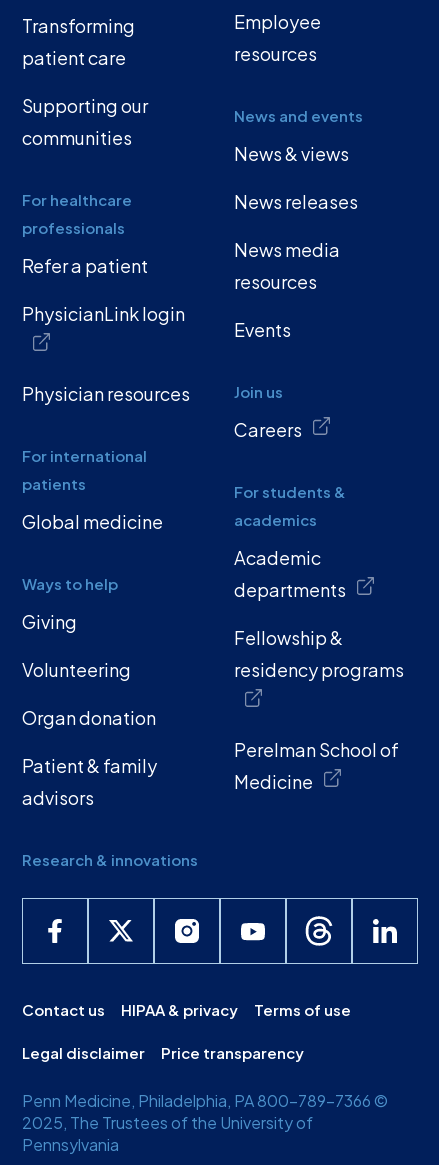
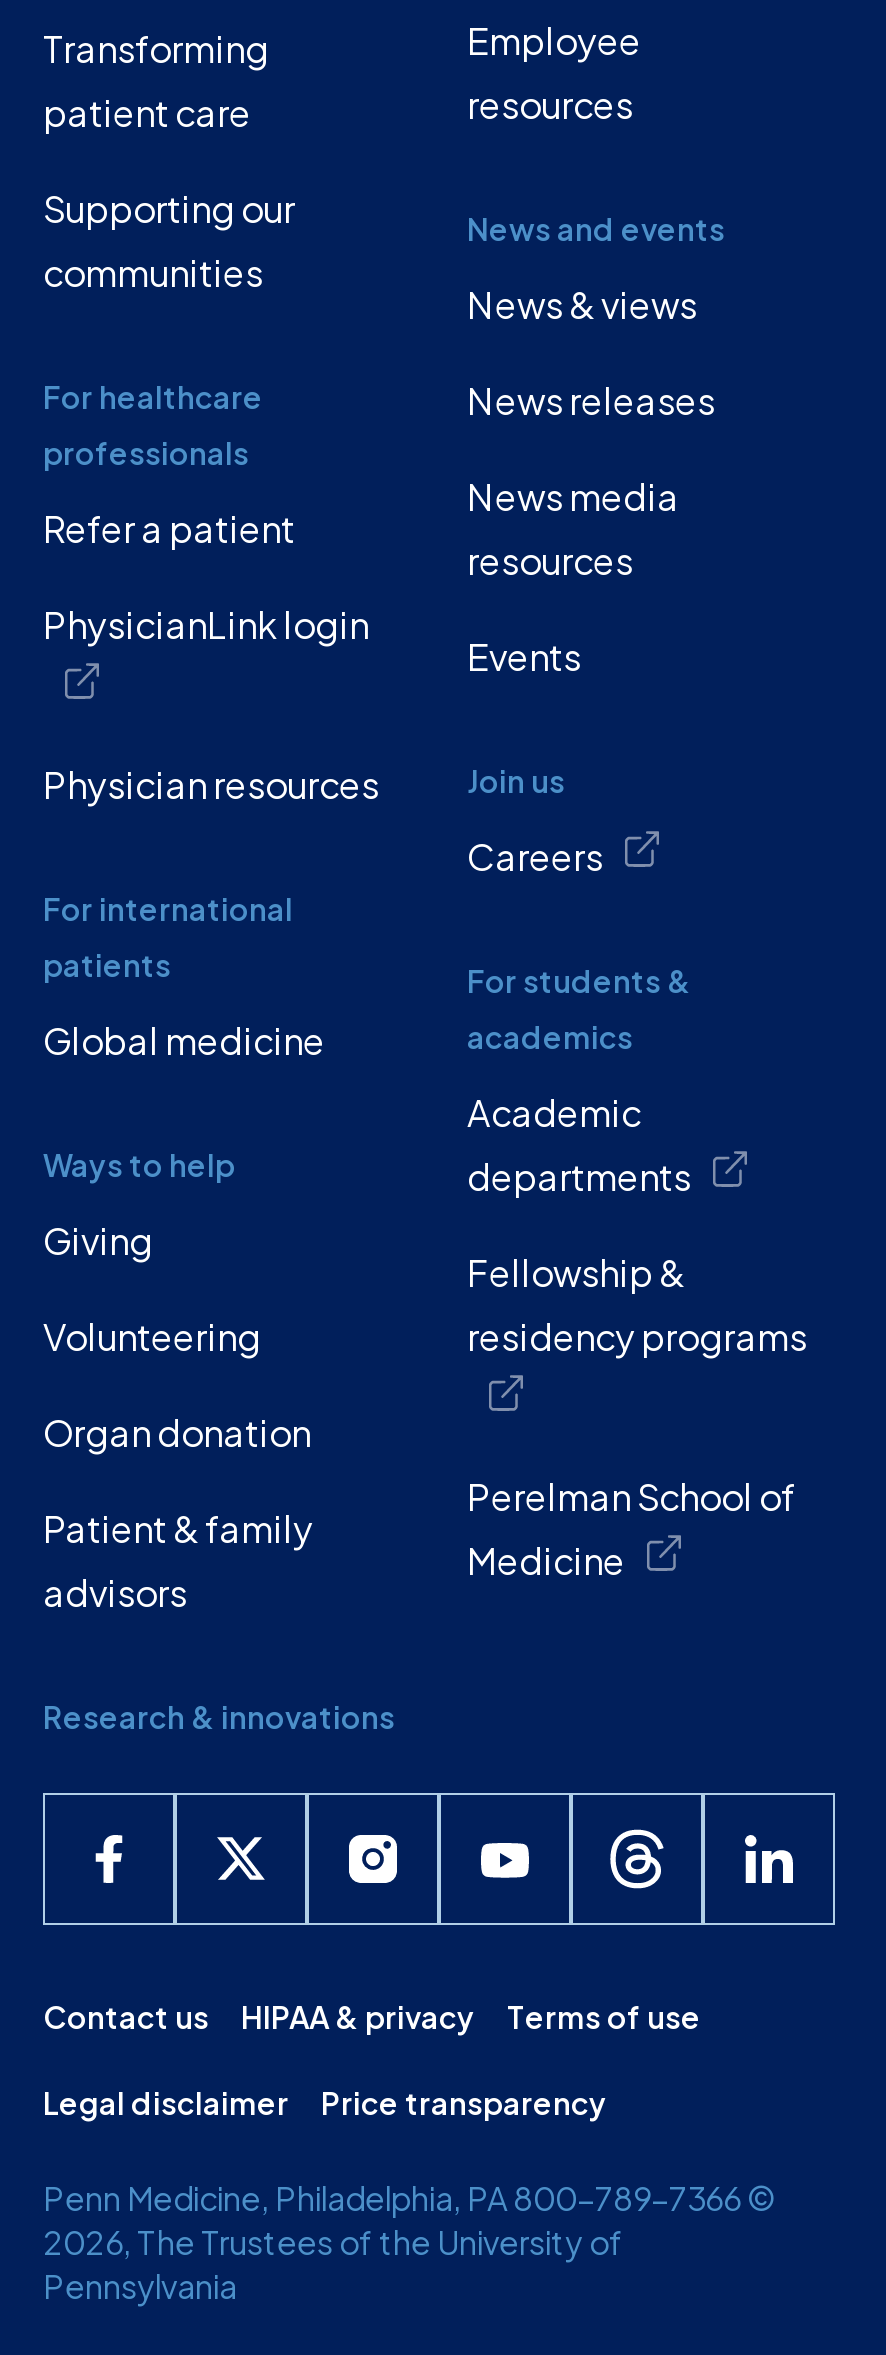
- 2025, The Trustees of the University of
+ 2026, The Trustees of the University of
